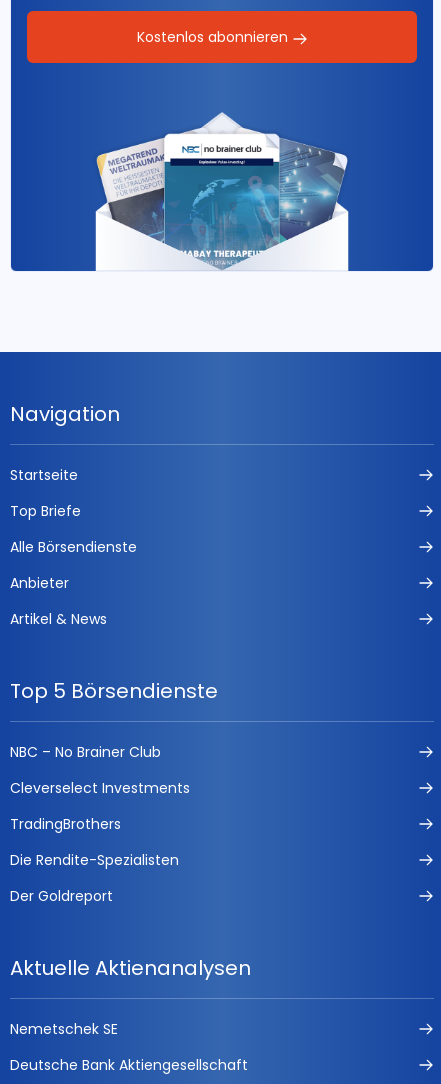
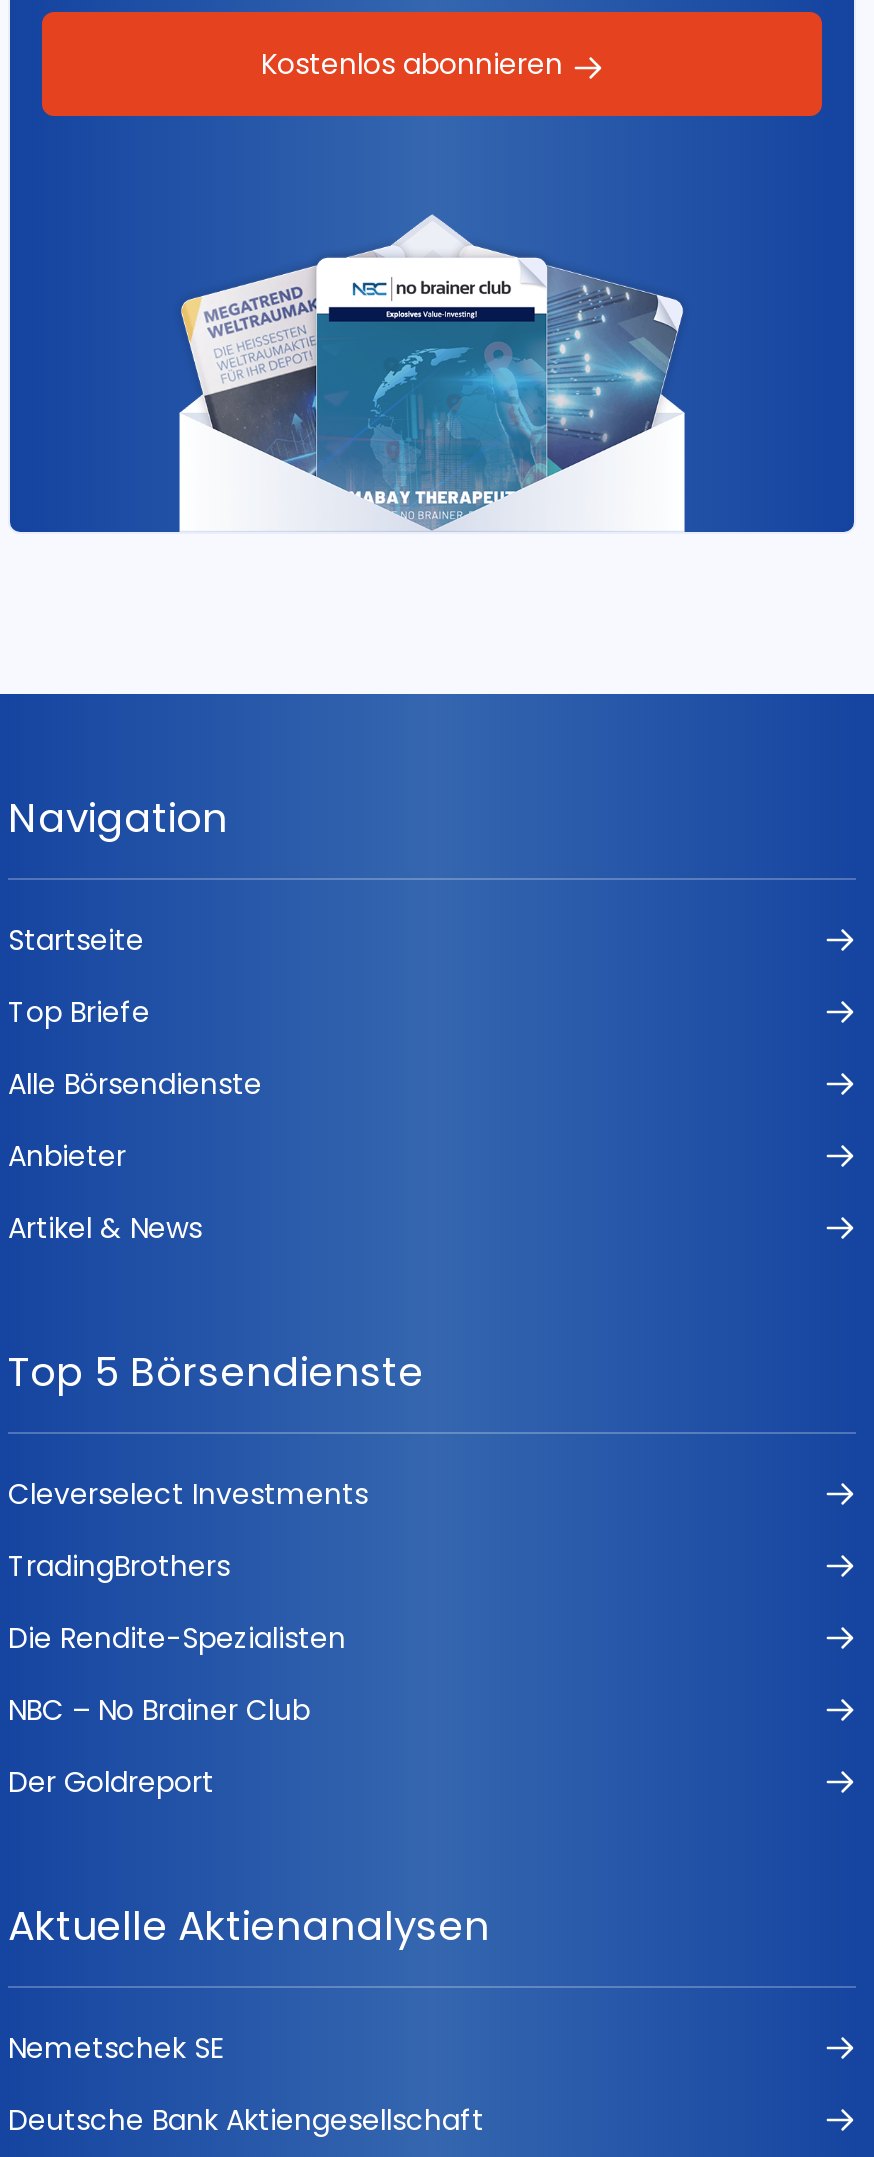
moved down: NBC – No Brainer Club

moved up: Cleverselect Investments | TradingBrothers | Die Rendite-Spezialisten
